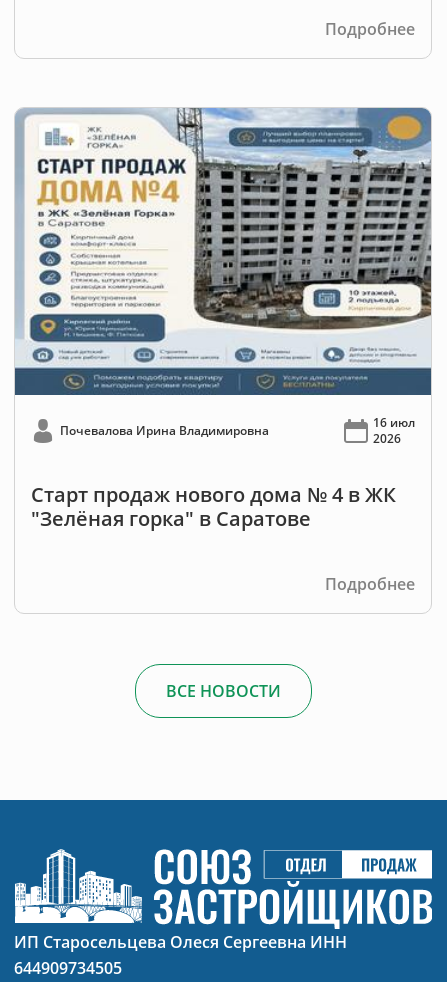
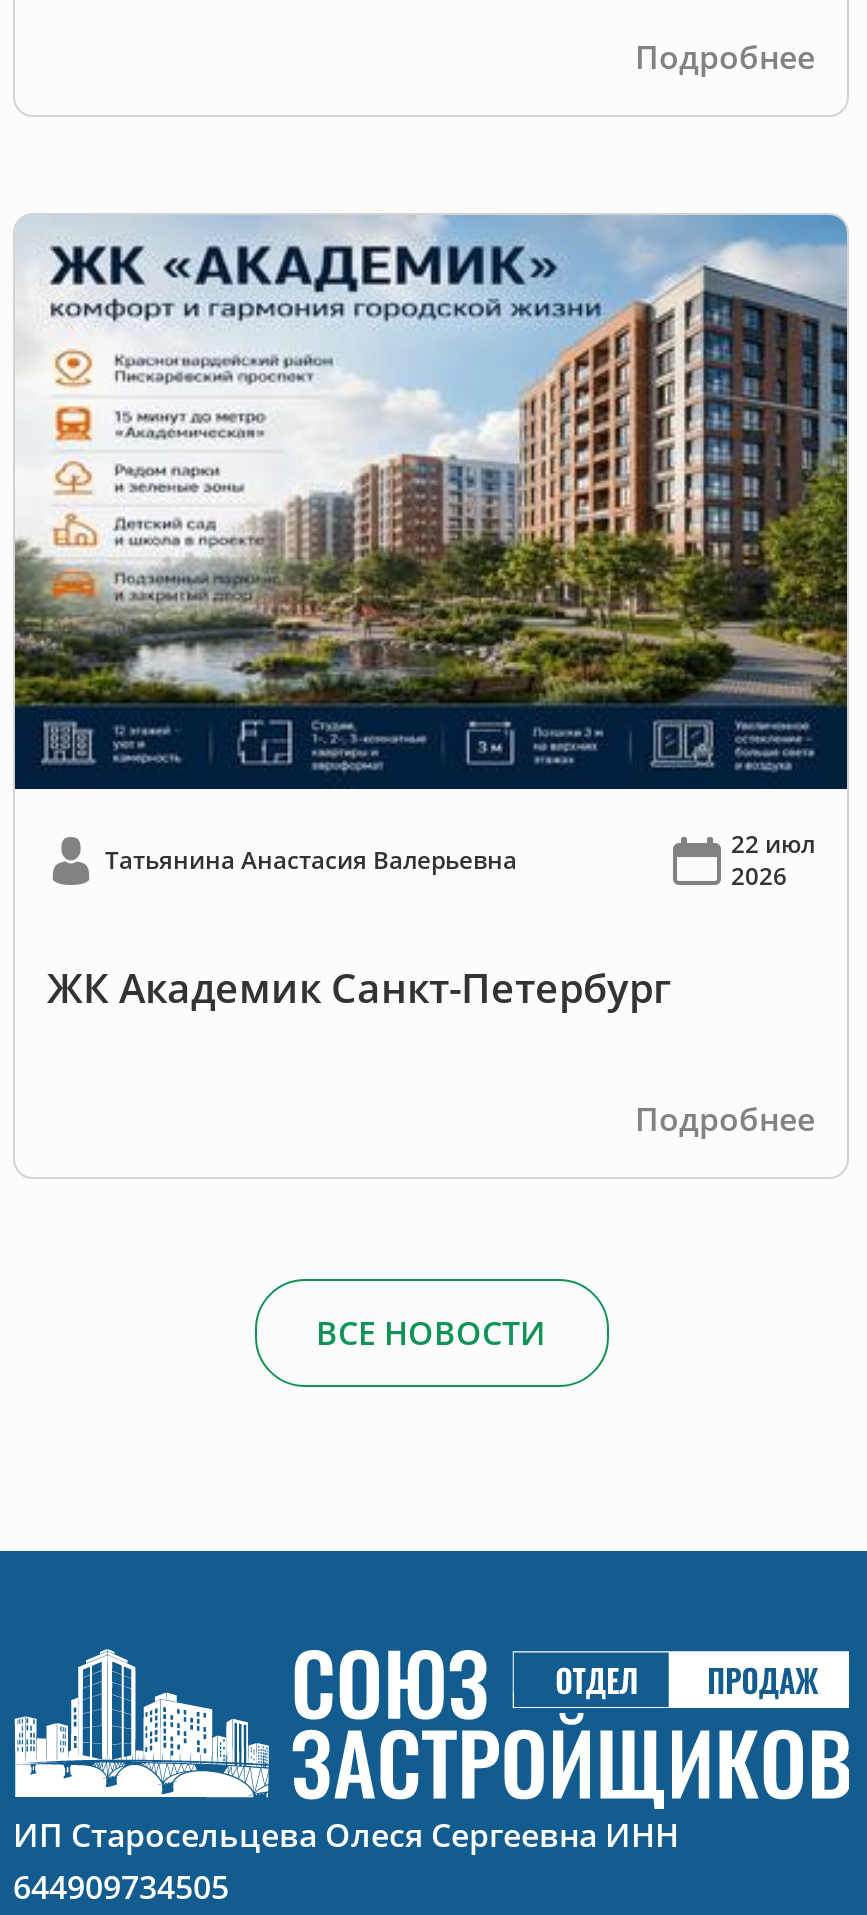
- [image]
- Почевалова Ирина Владимировна
- 16 июл
+ [image]
+ Татьянина Анастасия Валерьевна
+ 22 июл

- Старт продаж нового дома № 4 в ЖК
- "Зелёная горка" в Саратове
+ ЖК Академик Санкт-Петербург
